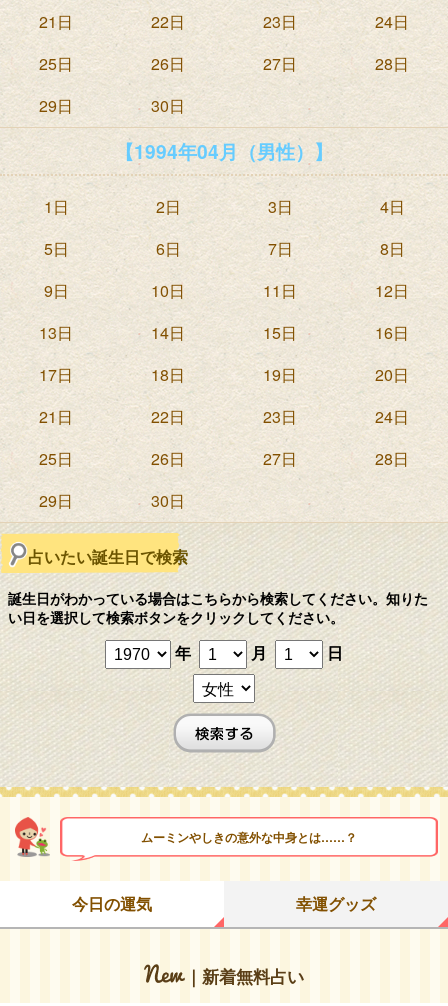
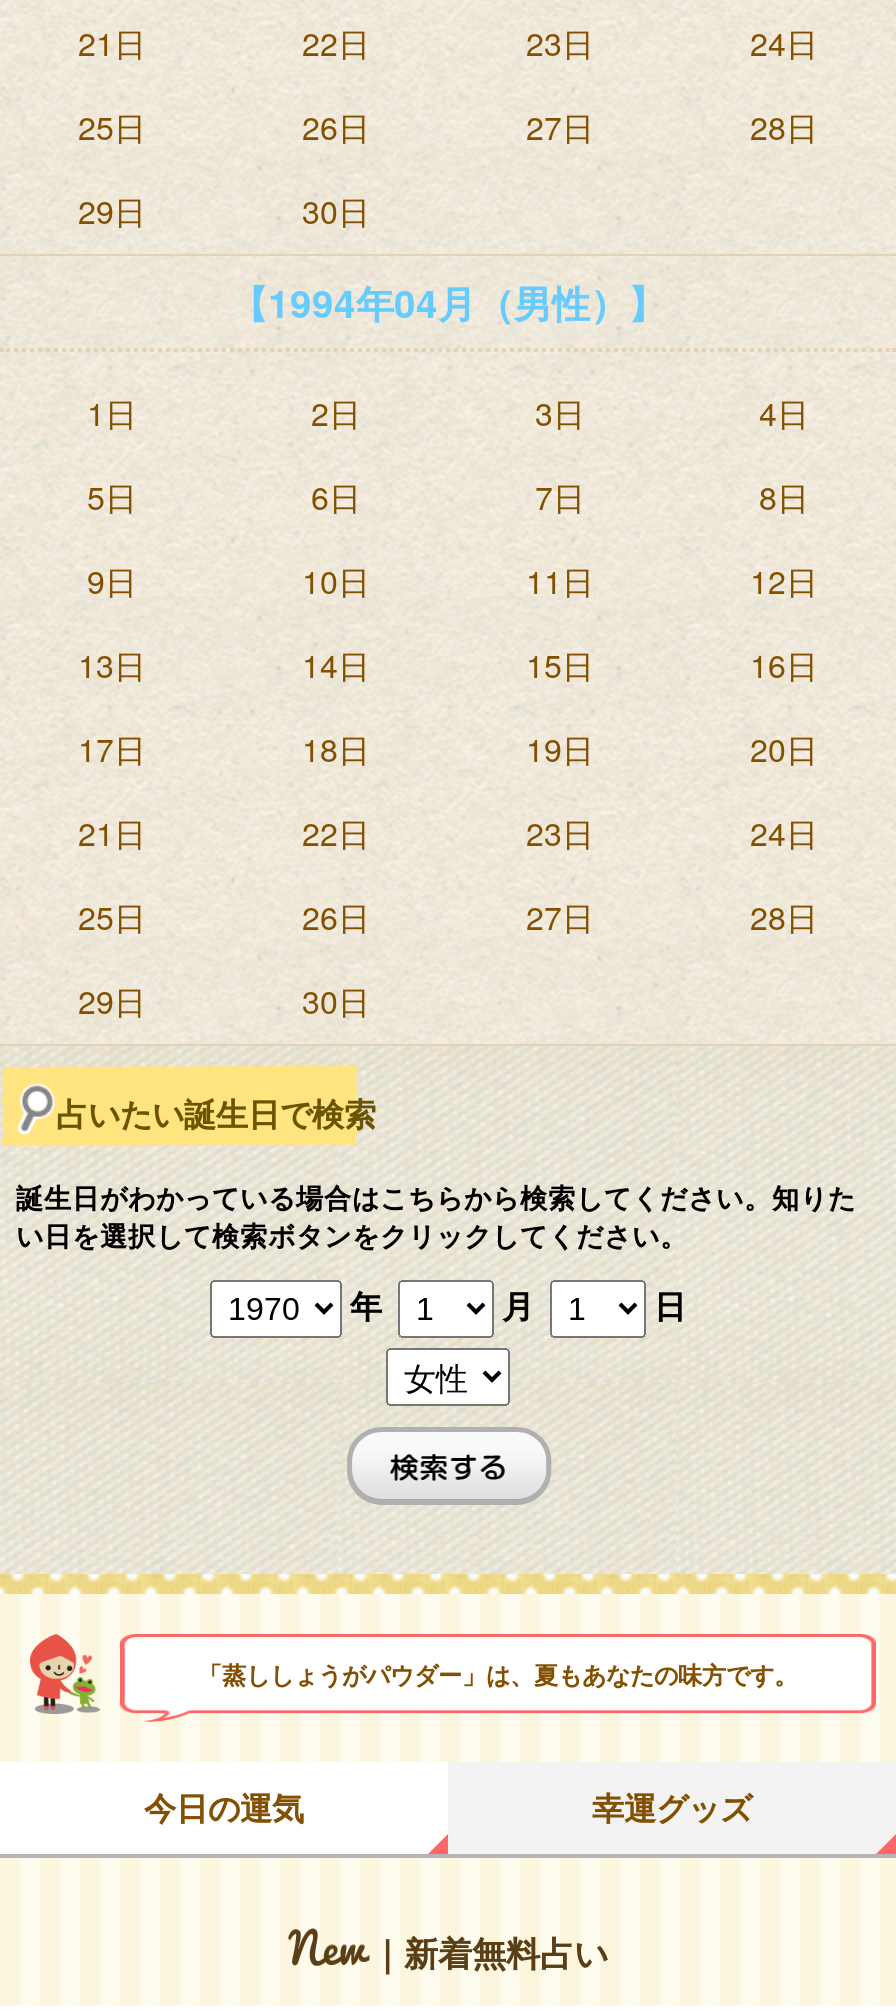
- ムーミンやしきの意外な中身とは……？
+ 「蒸ししょうがパウダー」は、夏もあなたの味方です。
